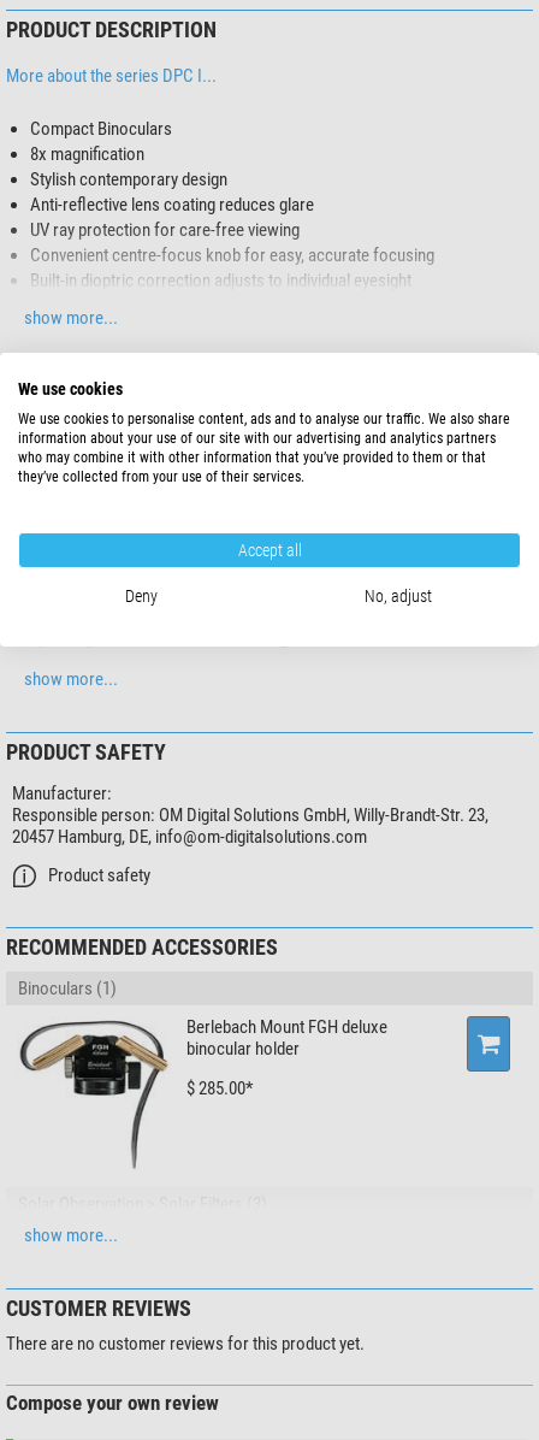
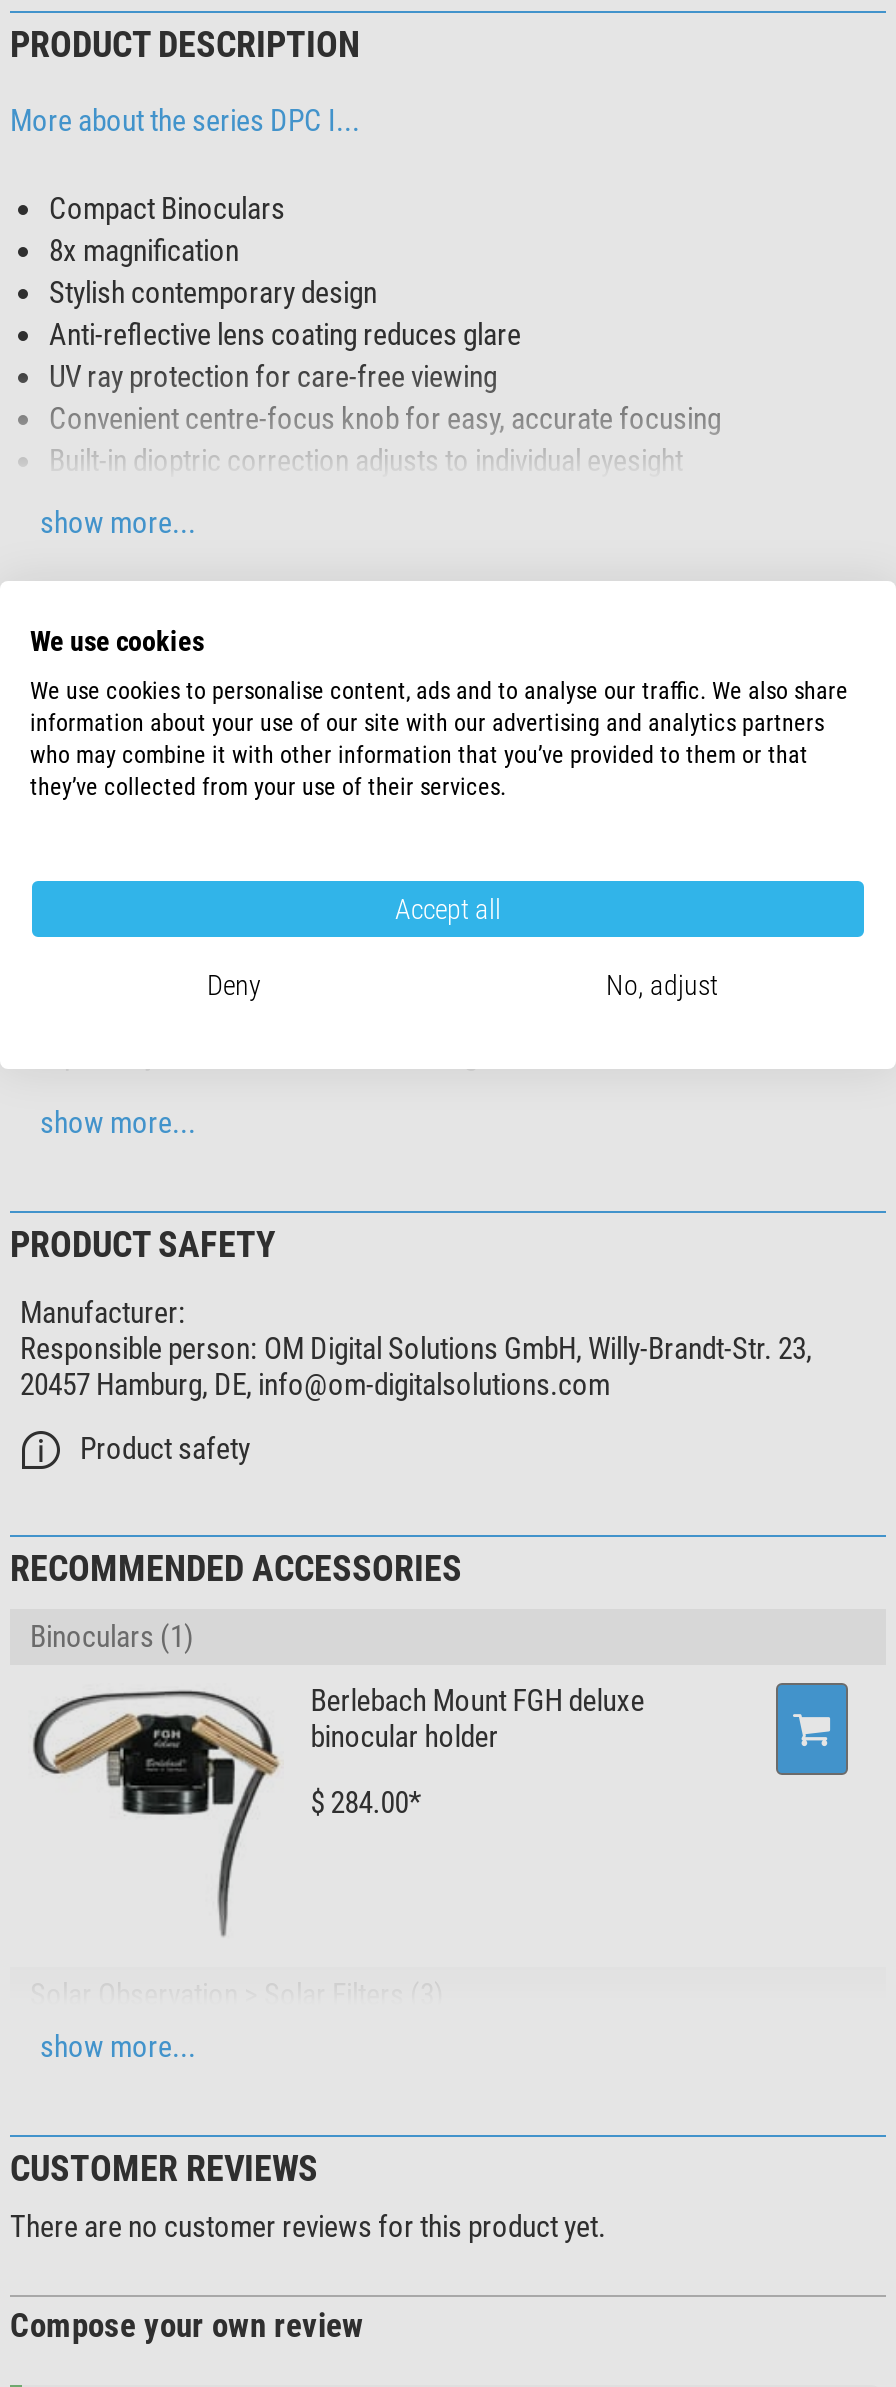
- $ 285.00*
+ $ 284.00*
